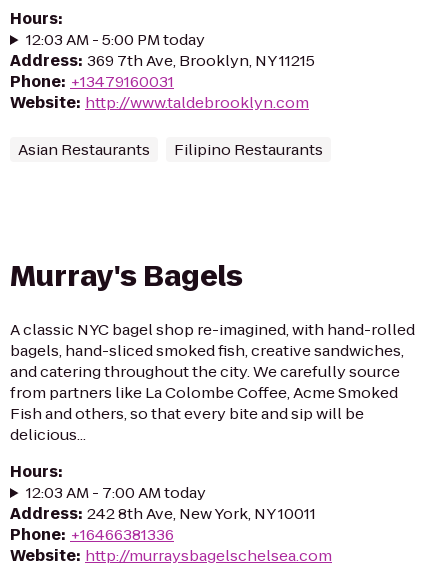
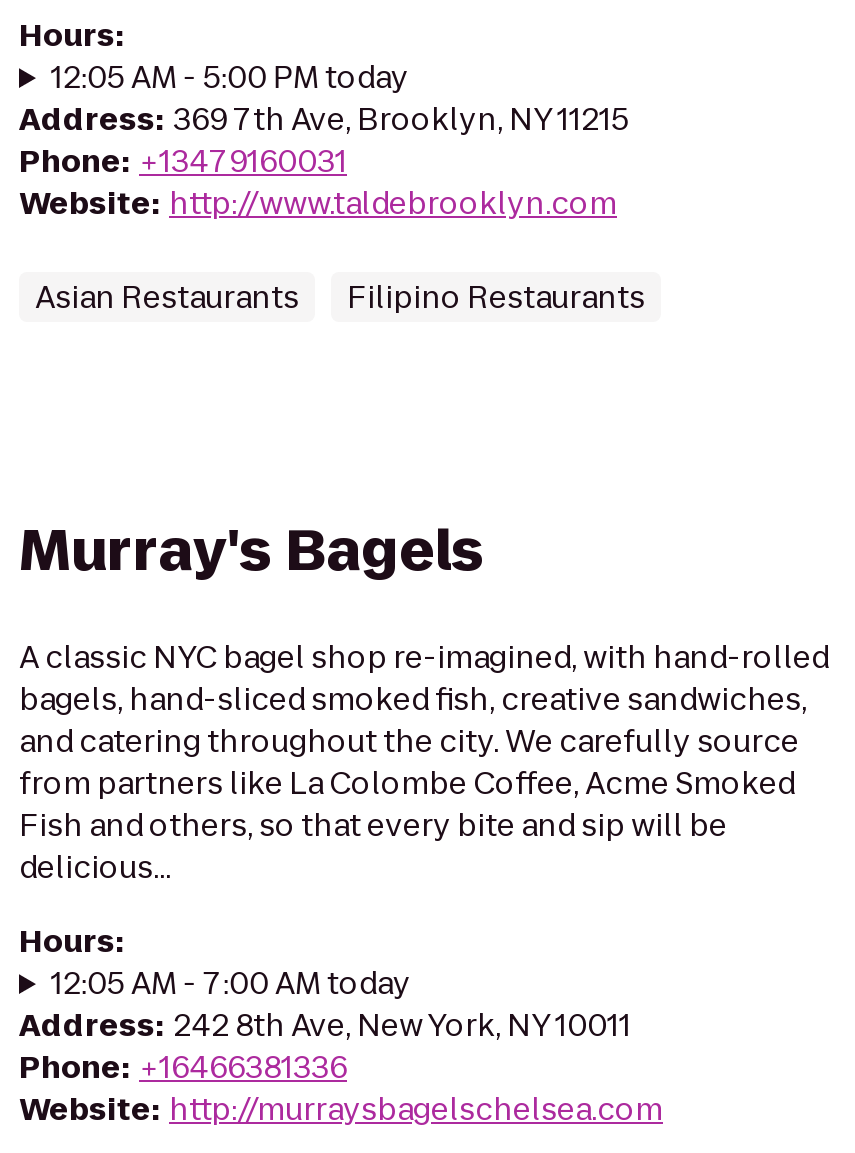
- 12:03 AM - 5:00 PM today
+ 12:05 AM - 5:00 PM today

- 12:03 AM - 7:00 AM today
+ 12:05 AM - 7:00 AM today
